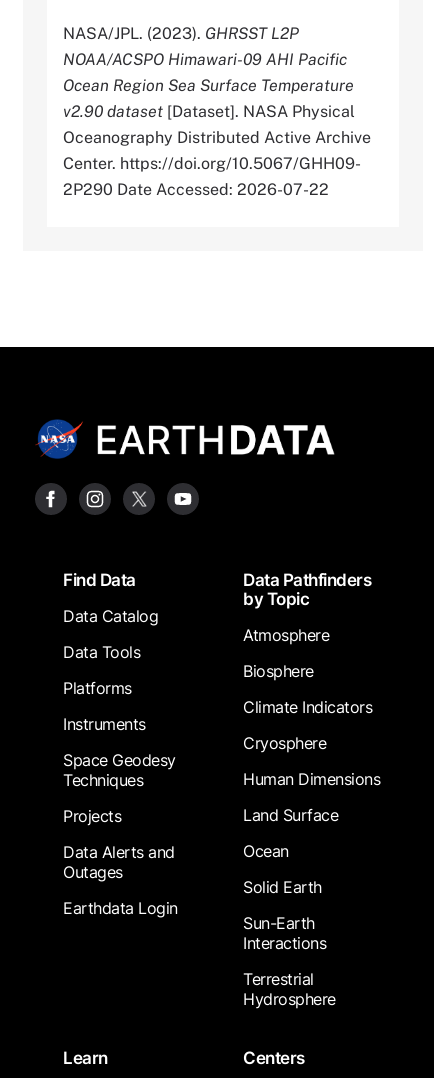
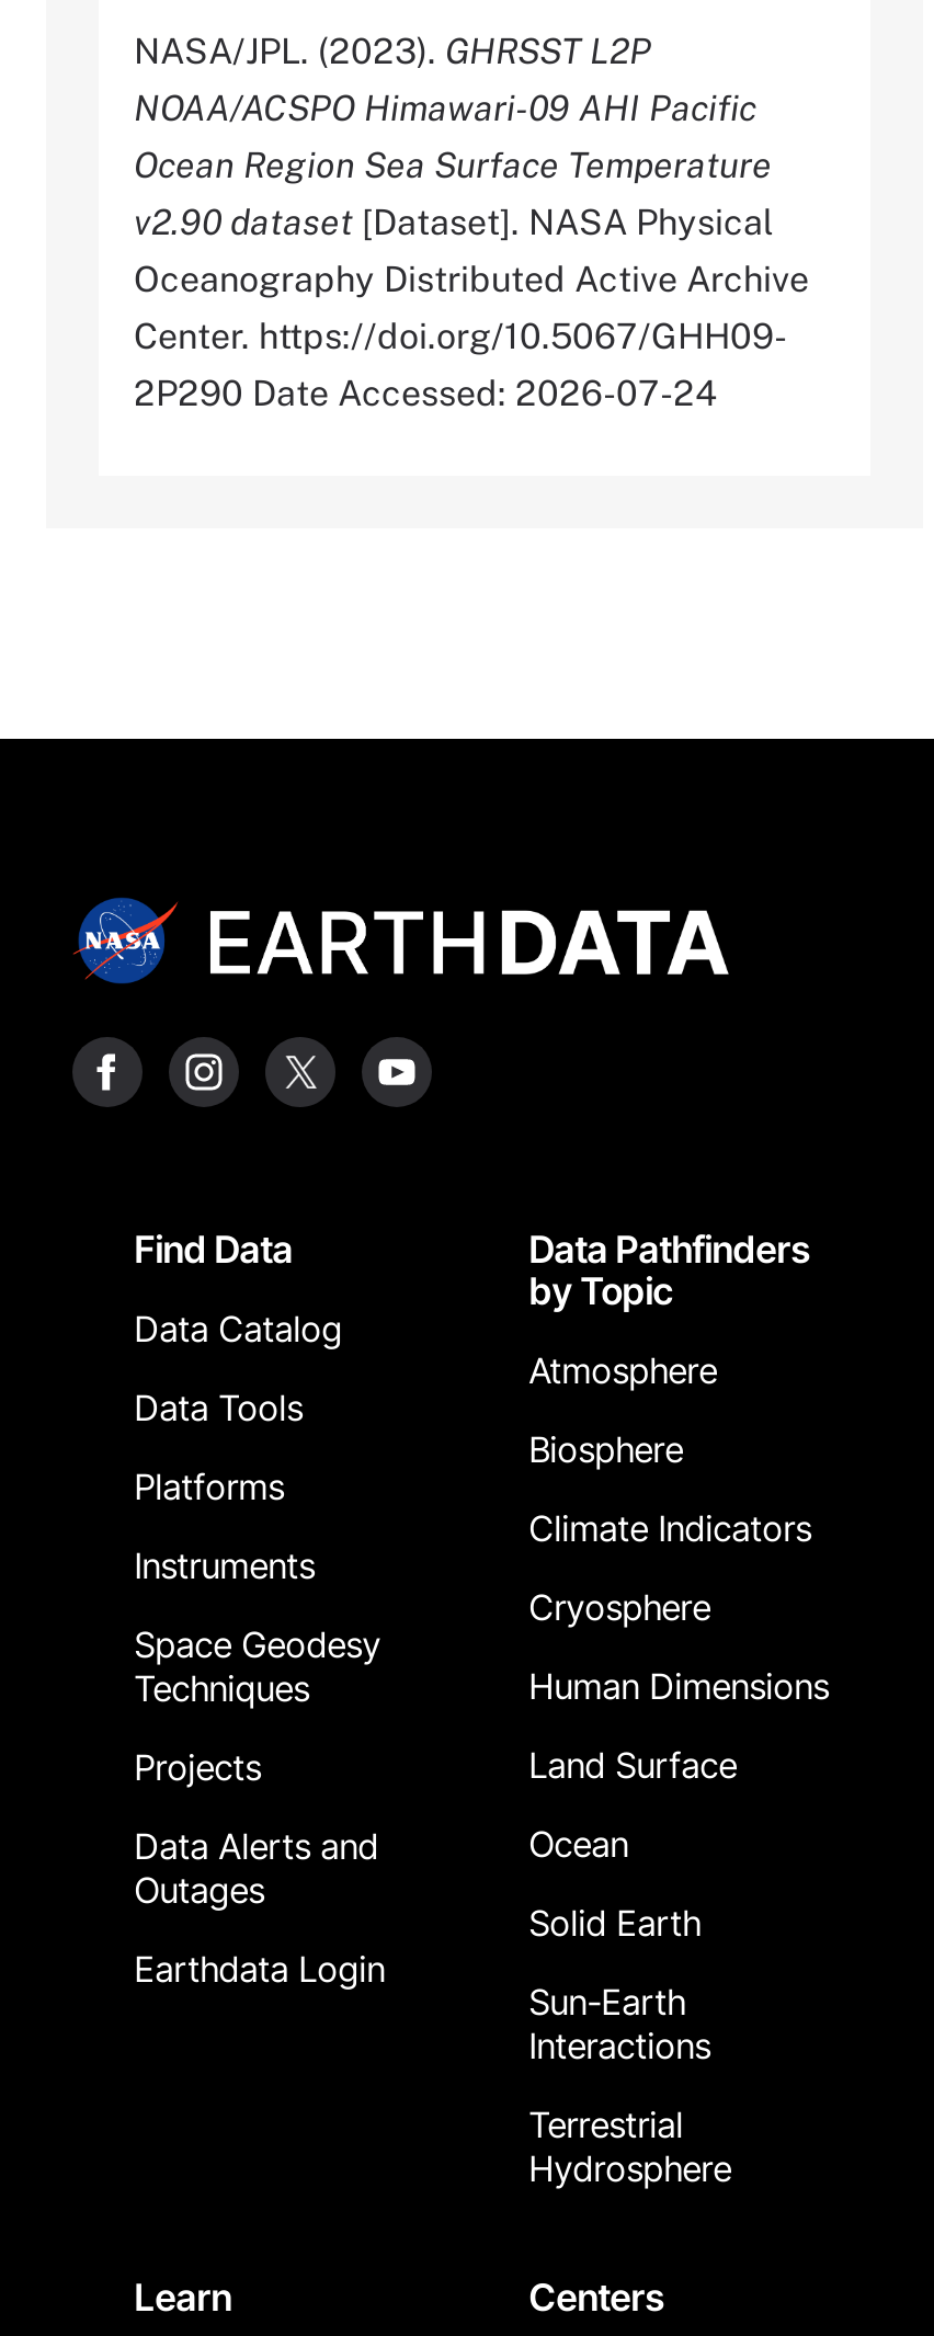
- 2P290 Date Accessed: 2026-07-22
+ 2P290 Date Accessed: 2026-07-24
